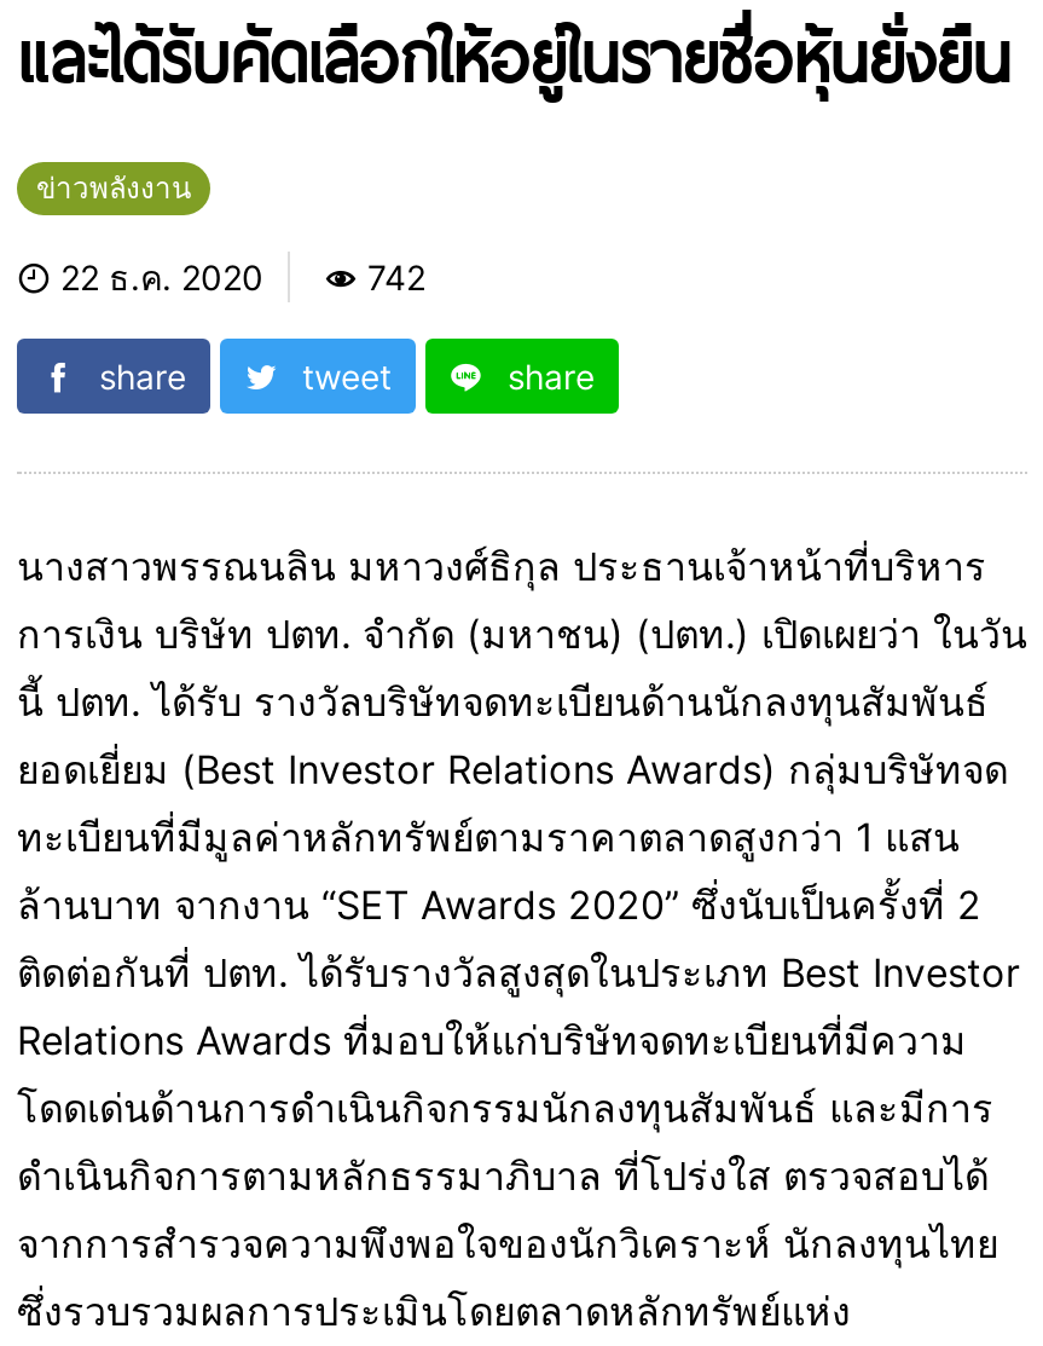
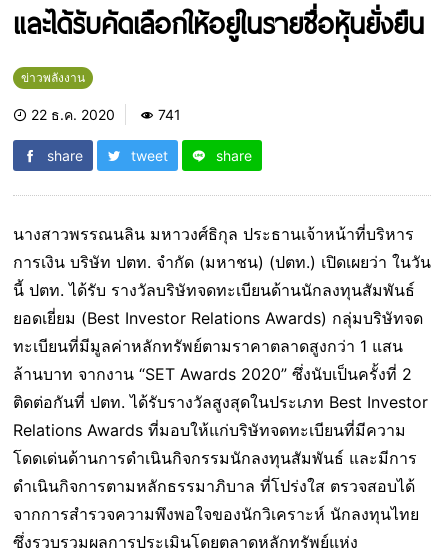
- 742
+ 741
